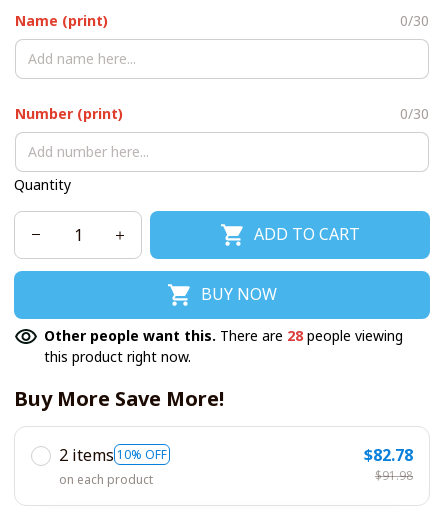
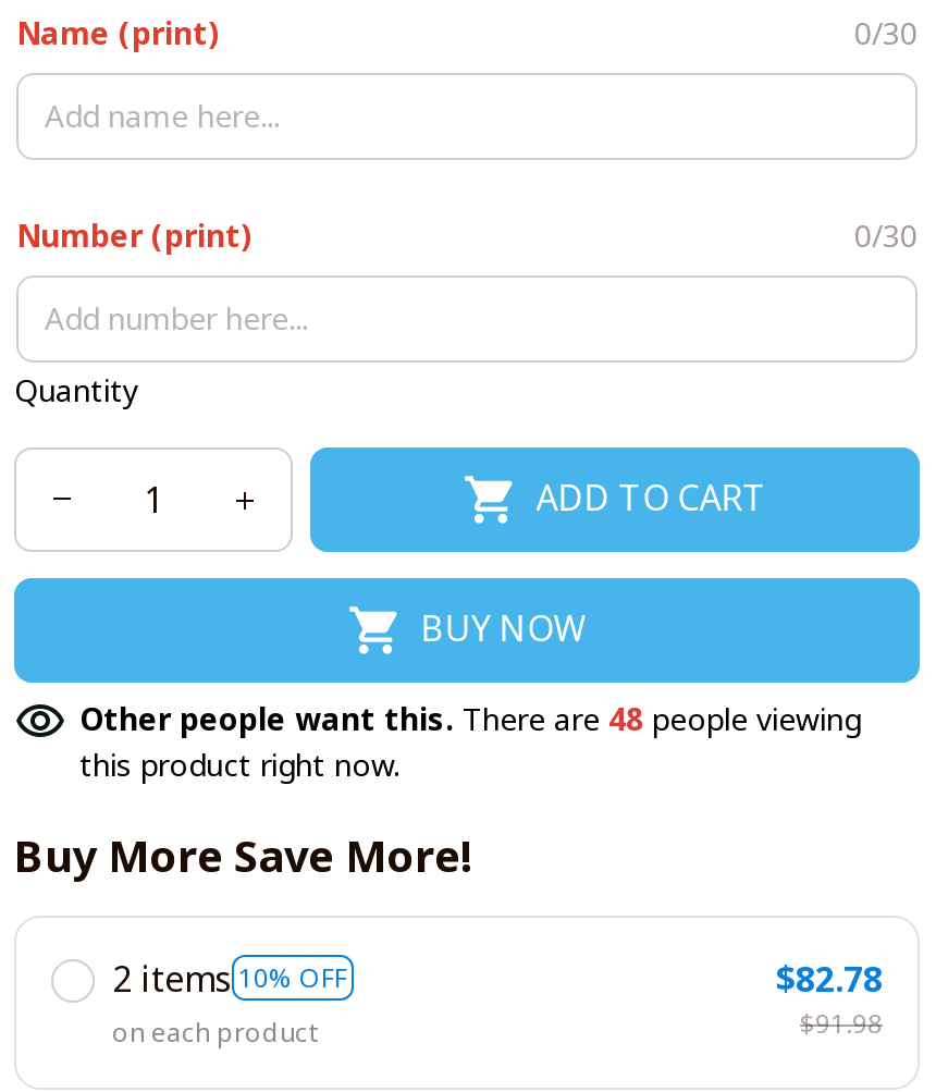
- Other people want this. There are 28 people viewing
+ Other people want this. There are 48 people viewing
